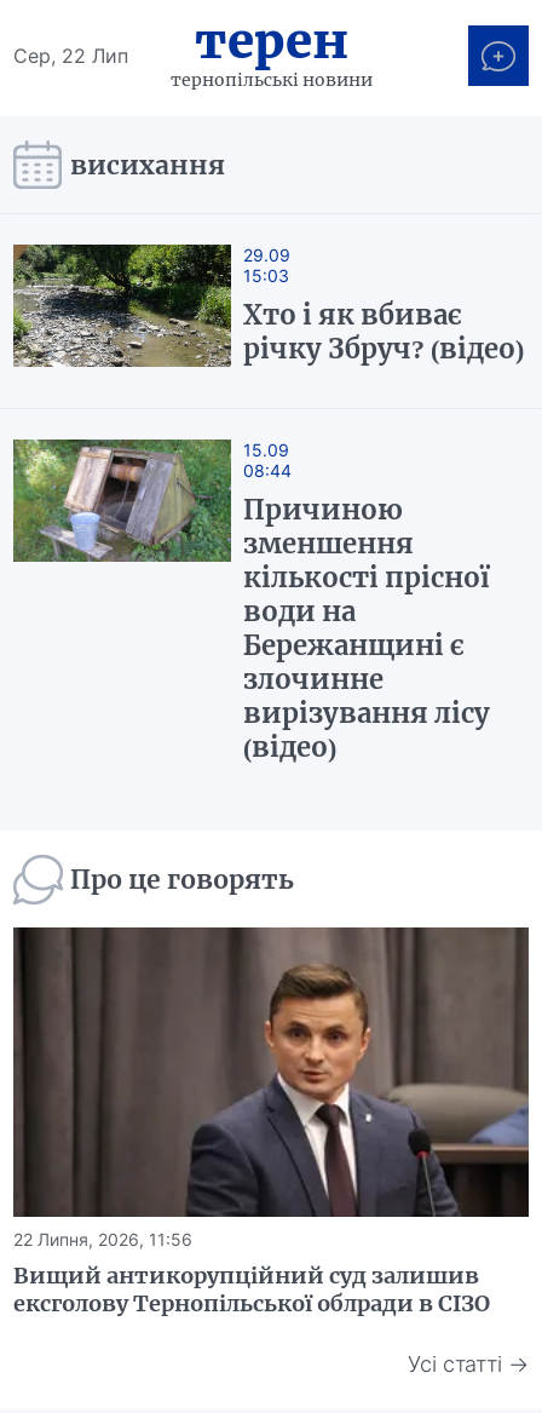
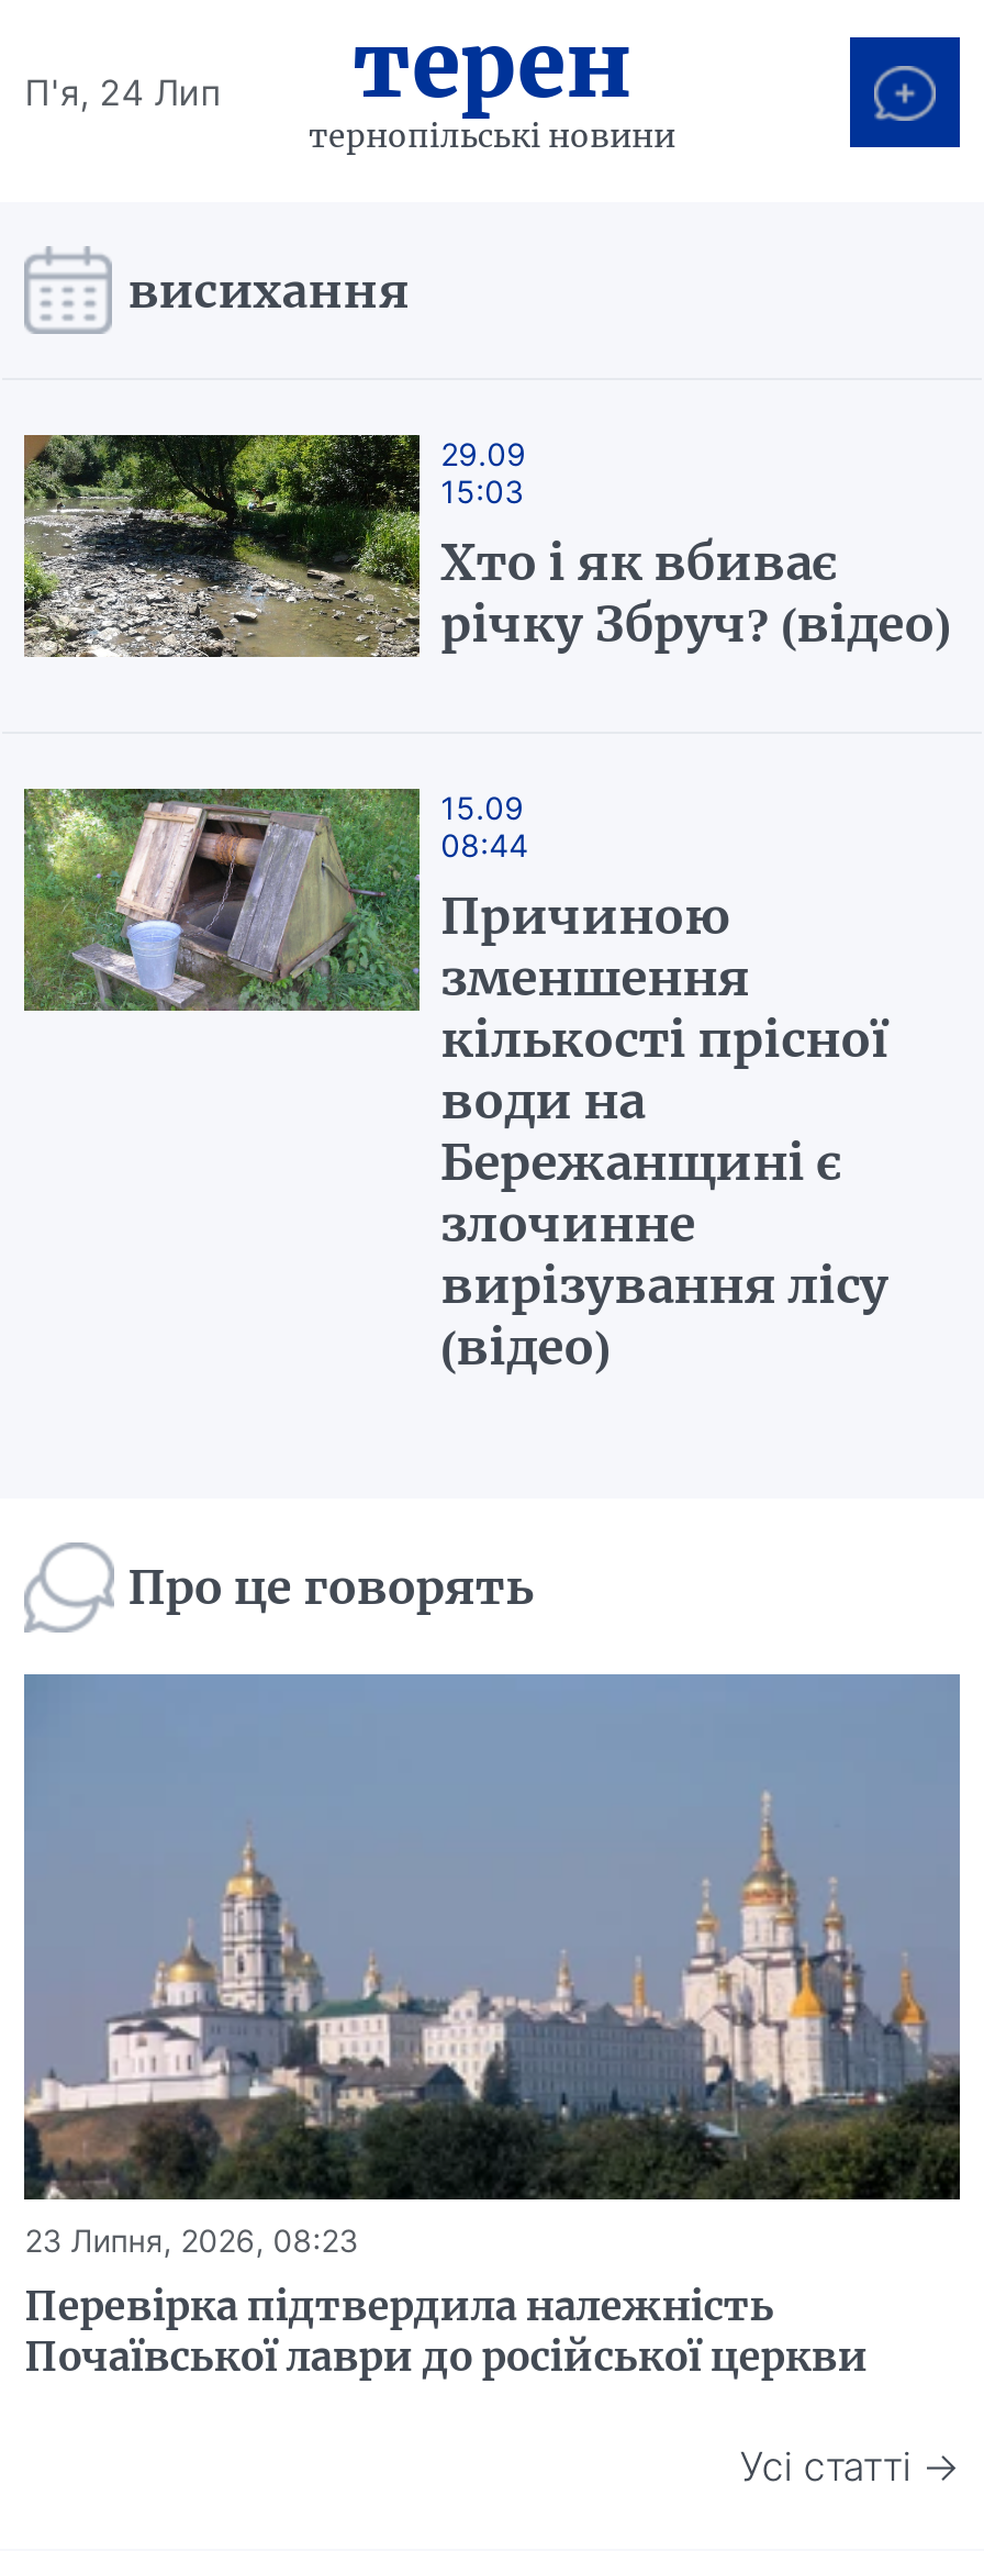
- Сер, 22 Лип
+ П'я, 24 Лип

- [image]
- 22 Липня, 2026, 11:56
- Вищий антикорупційний суд залишив
- ексголову Тернопільської облради в СІЗО
+ [image]
+ 23 Липня, 2026, 08:23
+ Перевірка підтвердила належність
+ Почаївської лаври до російської церкви
